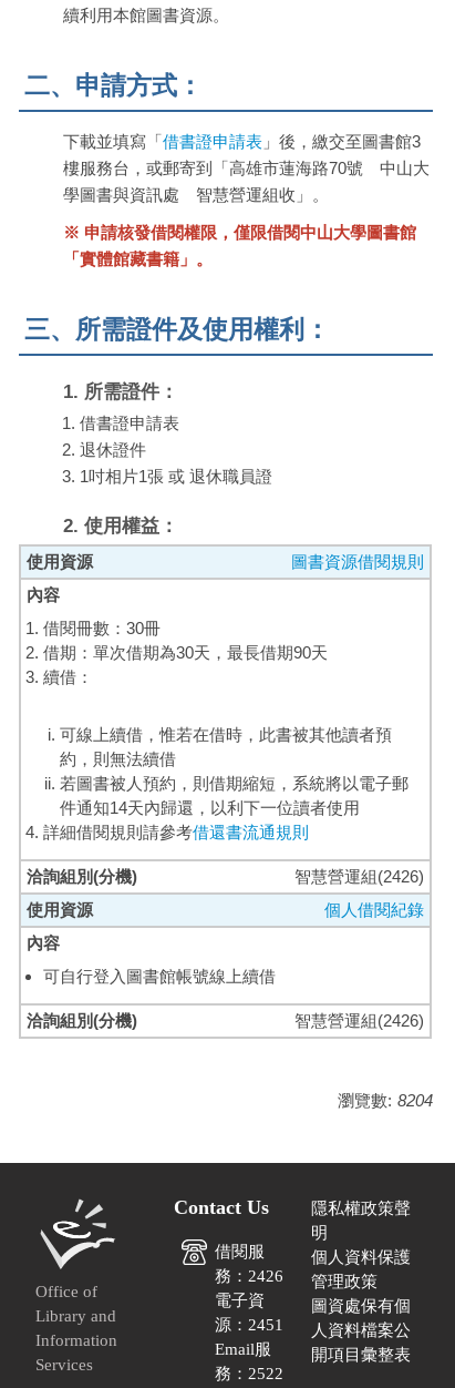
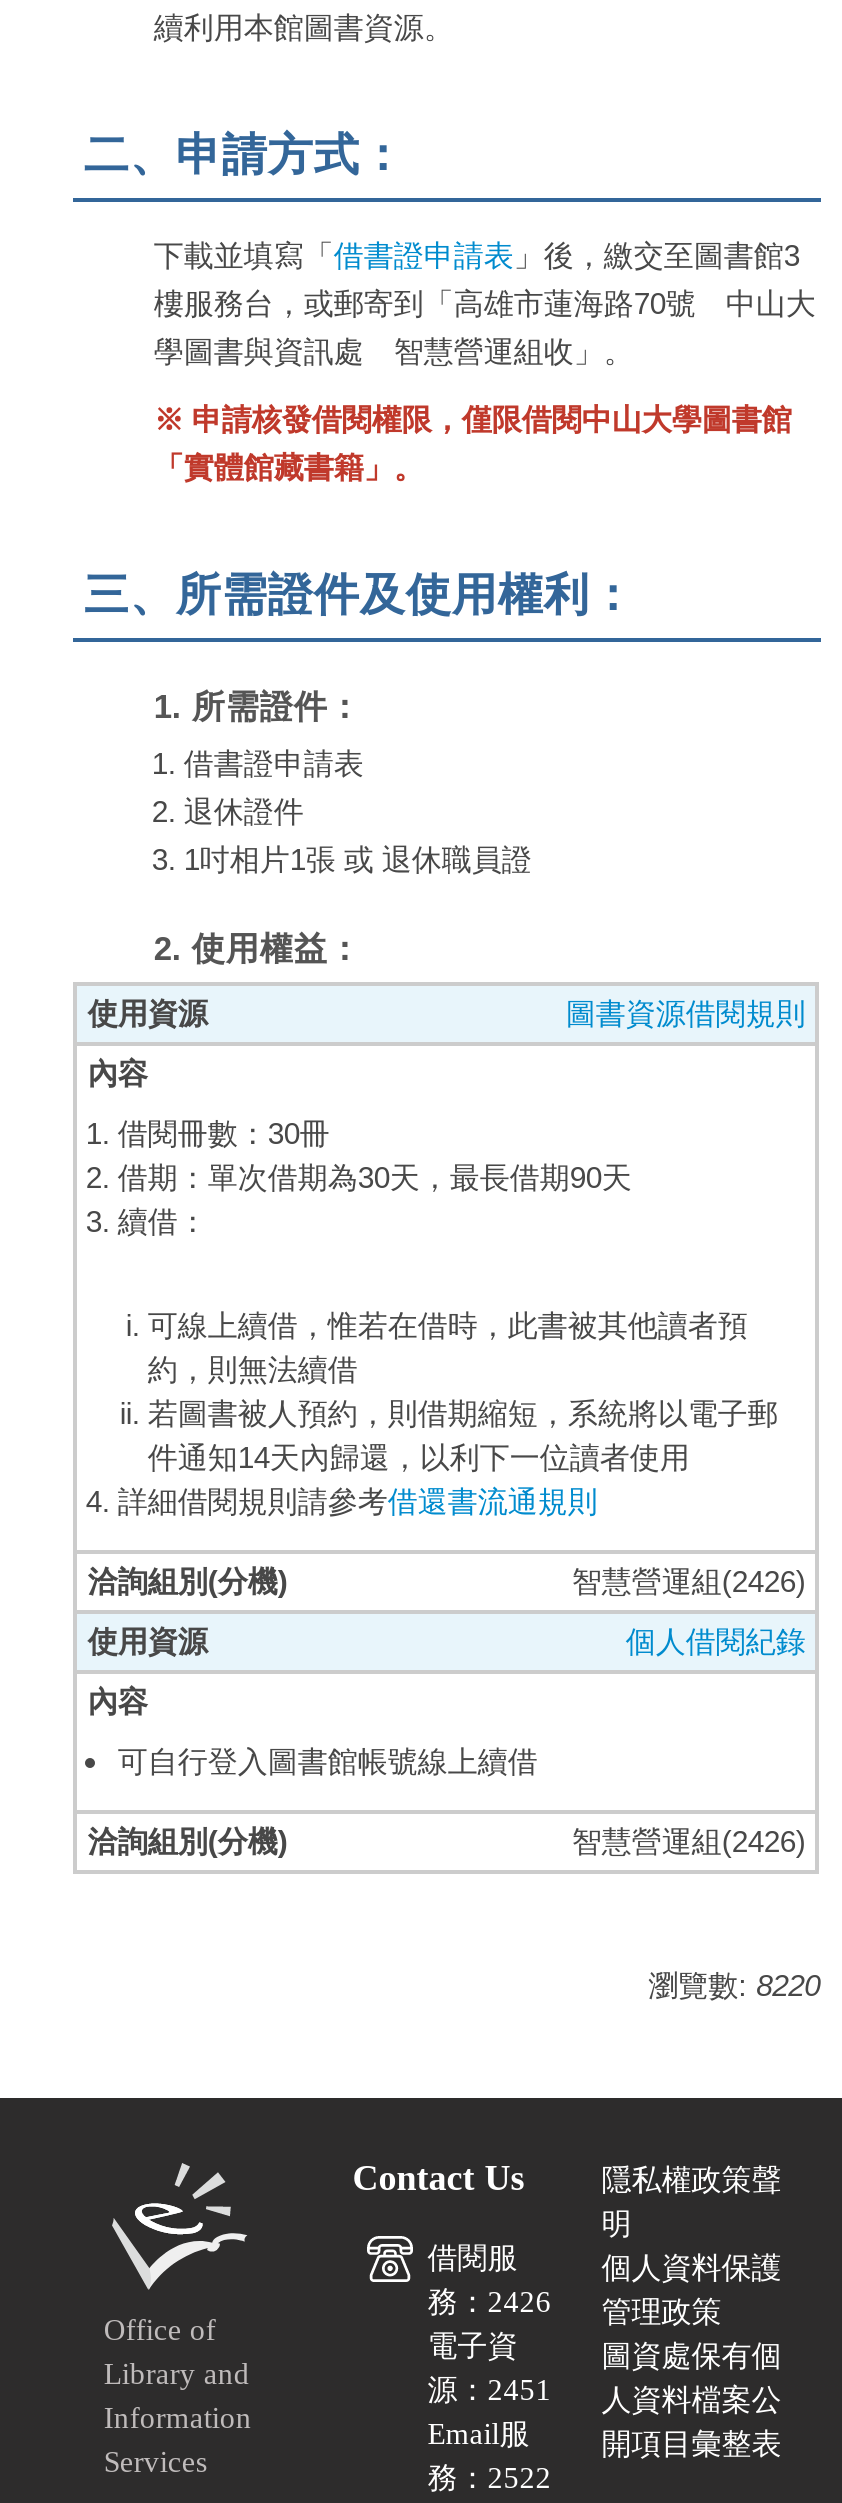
- 瀏覽數: 8204
+ 瀏覽數: 8220
